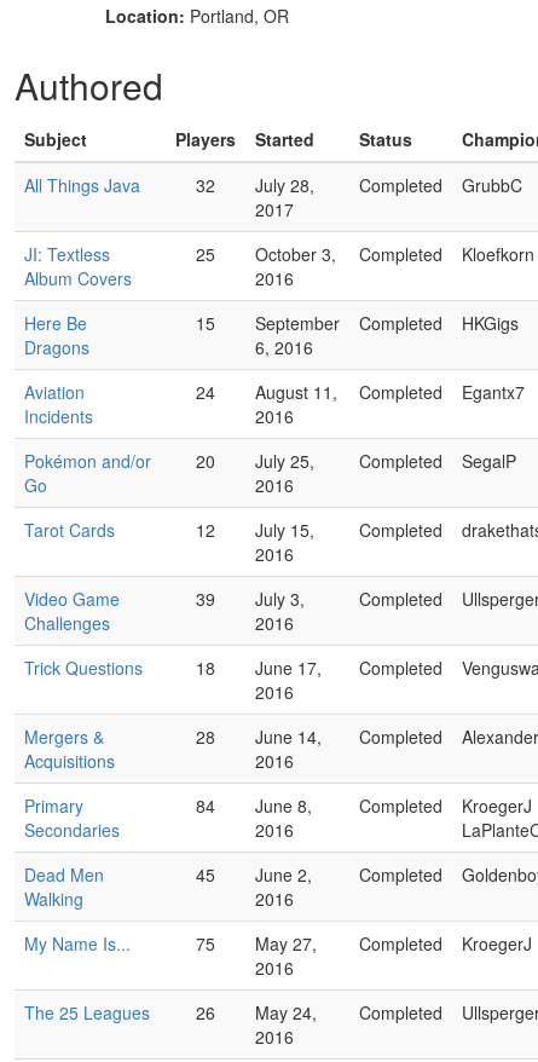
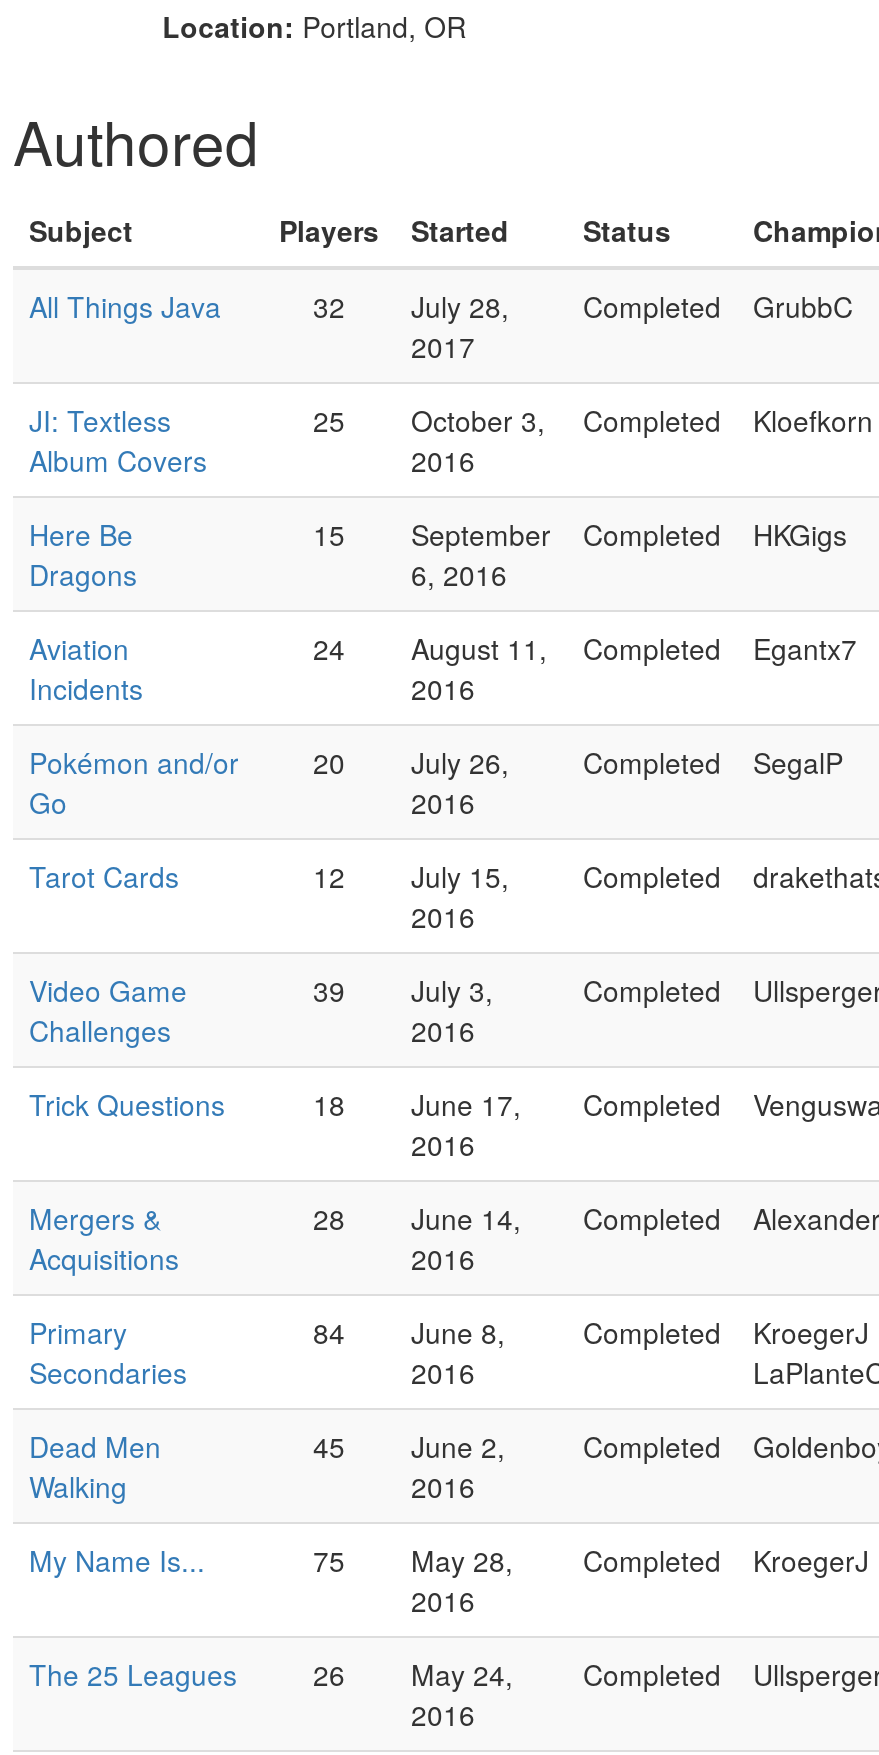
- Pokémon and/or 20 July 25, Completed SegalP
+ Pokémon and/or 20 July 26, Completed SegalP

- 75 May 27, Completed KroegerJ
+ 75 May 28, Completed KroegerJ
